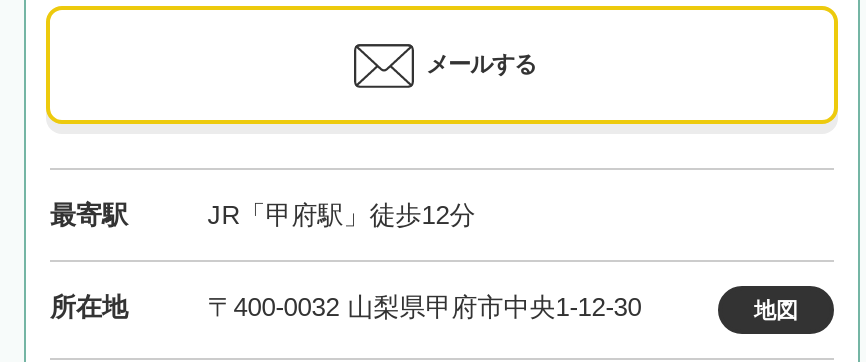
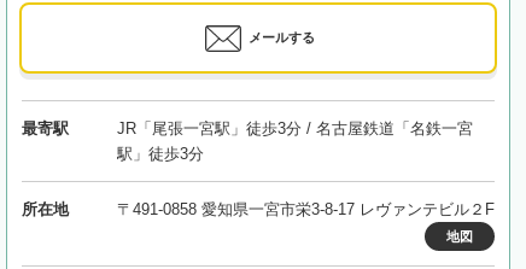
- JR「甲府駅」徒歩12分
+ JR「尾張一宮駅」徒歩3分 / 名古屋鉄道「名鉄一宮
+ 駅」徒歩3分

- 〒400-0032 山梨県甲府市中央1-12-30
+ 〒491-0858 愛知県一宮市栄3-8-17 レヴァンテビル２F
